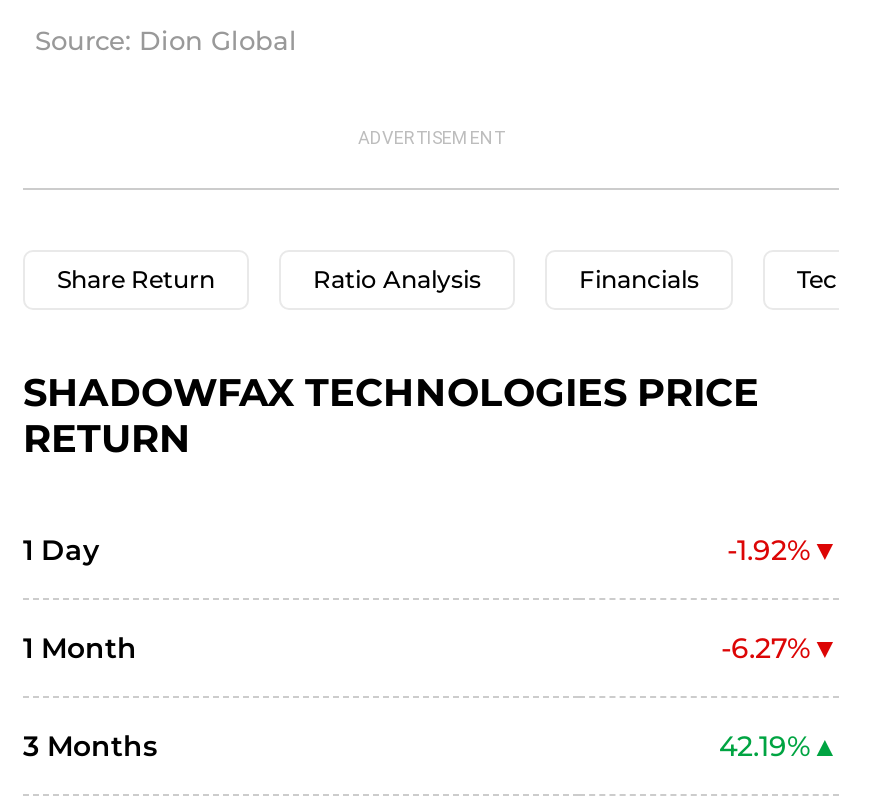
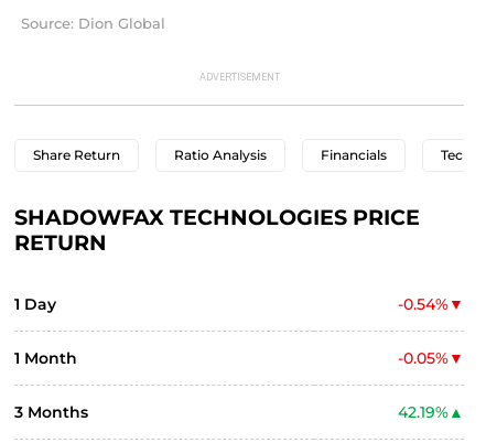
- -1.92%
+ -0.54%

- -6.27%
+ -0.05%
